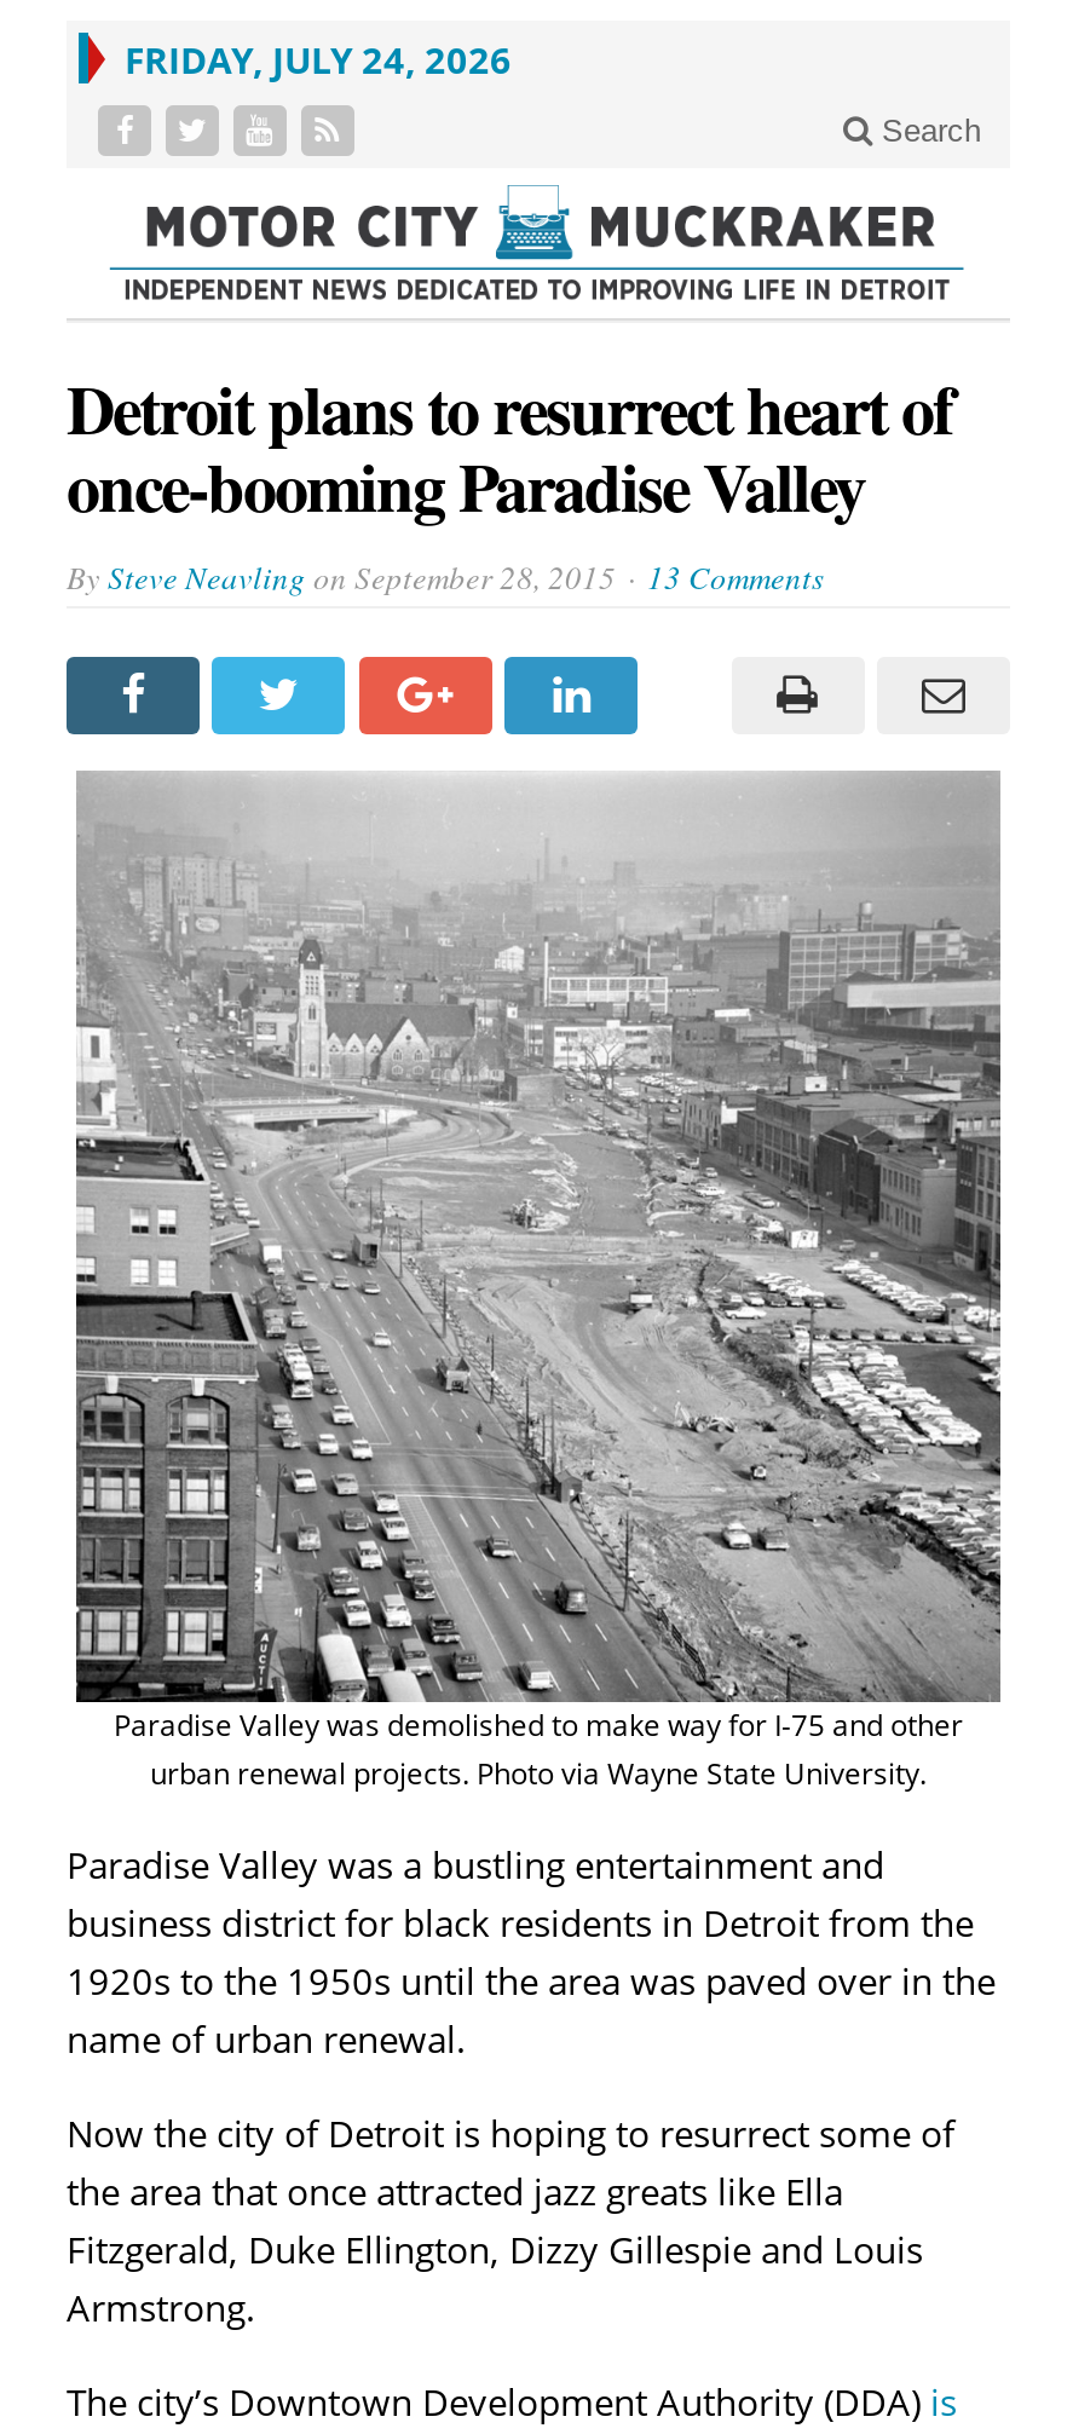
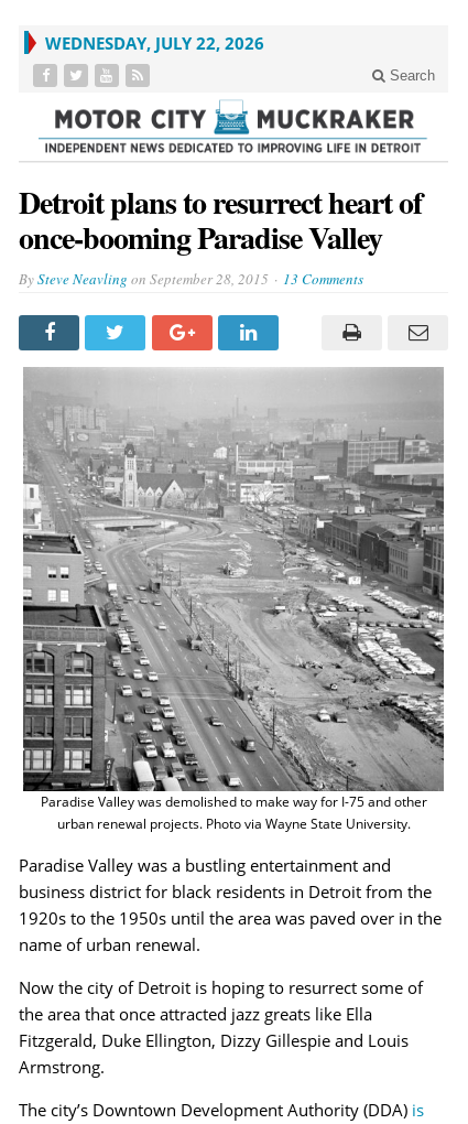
- FRIDAY, JULY 24, 2026
+ WEDNESDAY, JULY 22, 2026
